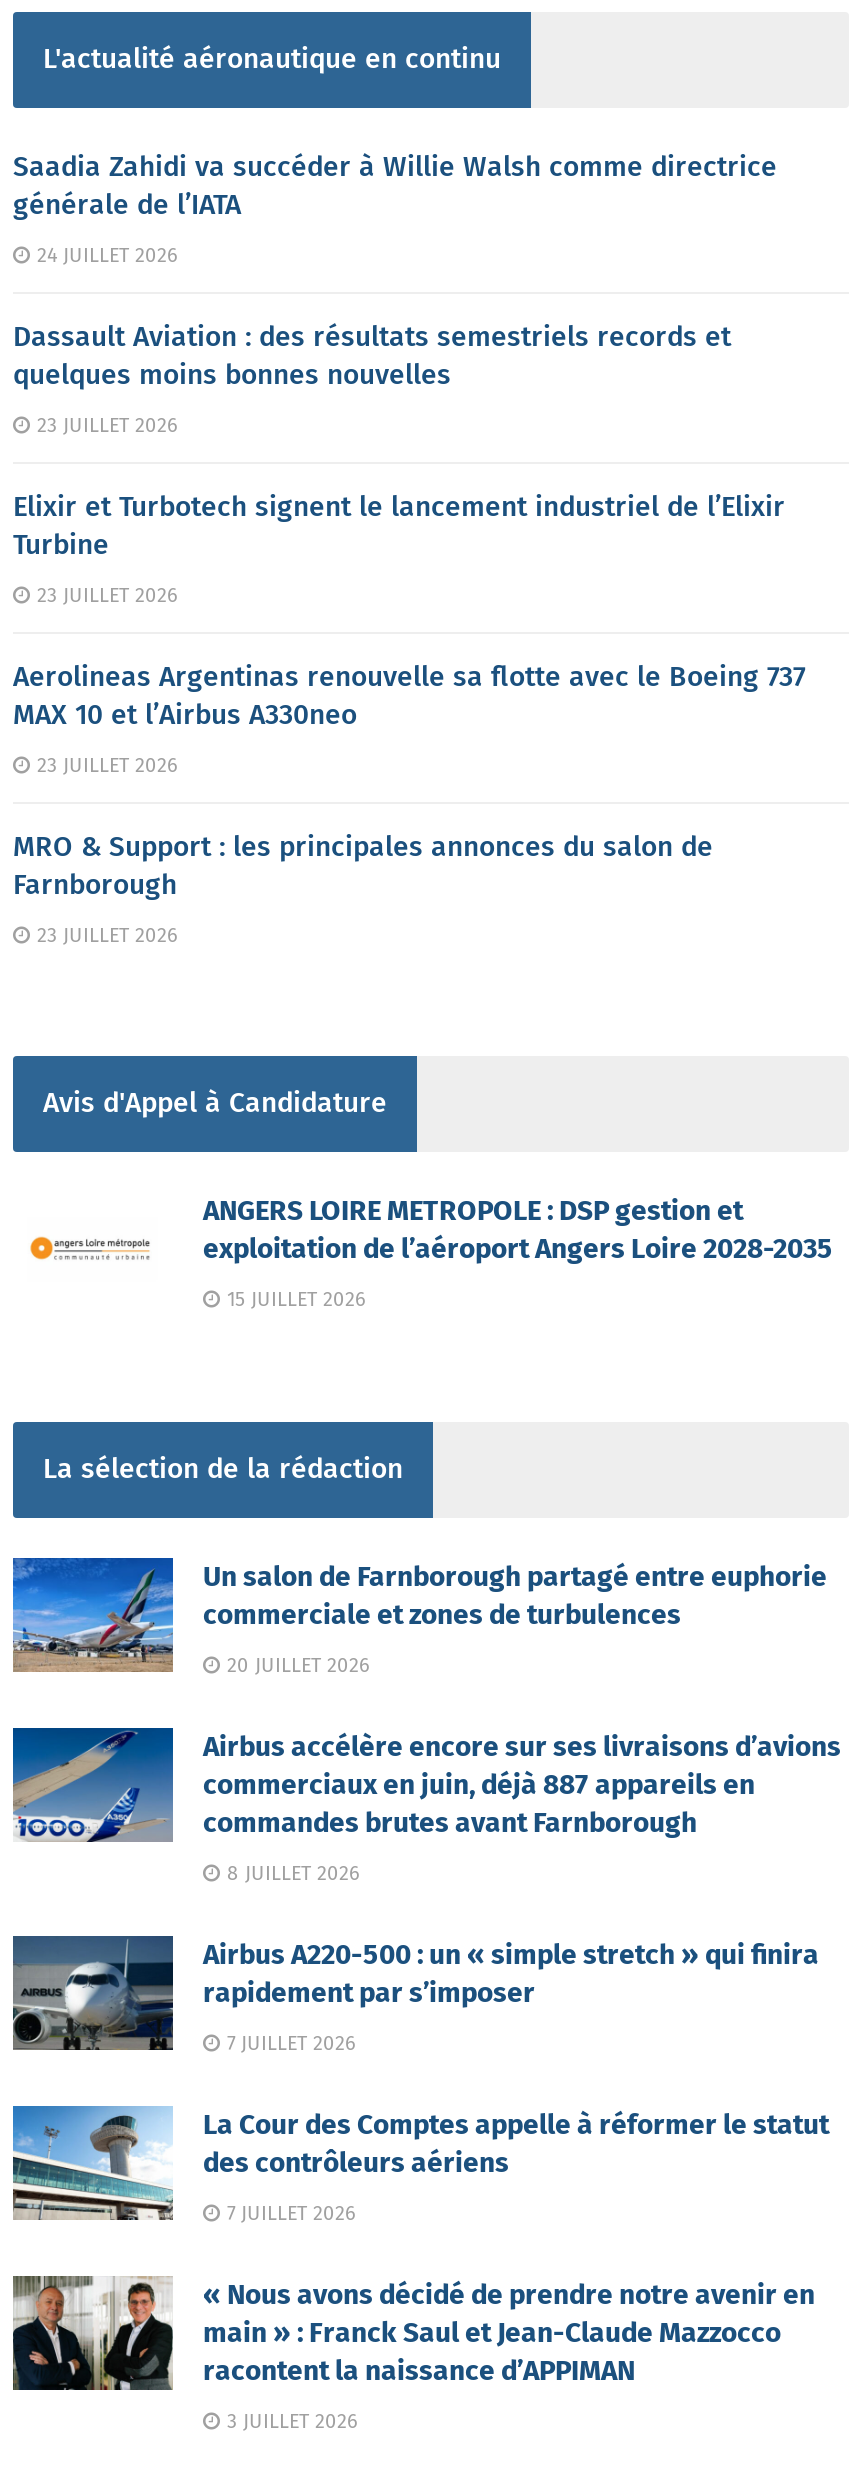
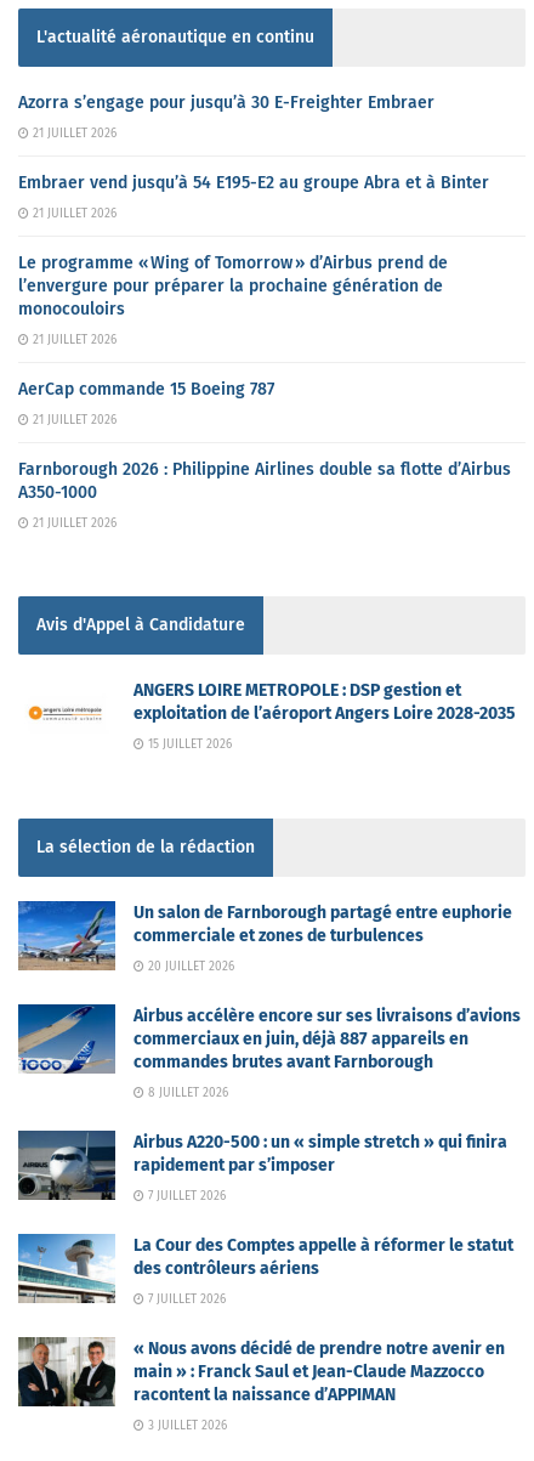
- Saadia Zahidi va succéder à Willie Walsh comme directrice
- générale de l’IATA
+ Azorra s’engage pour jusqu’à 30 E-Freighter Embraer

- 24 JUILLET 2026
+ 21 JUILLET 2026

- Dassault Aviation : des résultats semestriels records et
- quelques moins bonnes nouvelles
+ Embraer vend jusqu’à 54 E195-E2 au groupe Abra et à Binter

- 23 JUILLET 2026
+ 21 JUILLET 2026

- Elixir et Turbotech signent le lancement industriel de l’Elixir
- Turbine
+ Le programme « Wing of Tomorrow » d’Airbus prend de
+ l’envergure pour préparer la prochaine génération de
+ monocouloirs

- 23 JUILLET 2026
+ 21 JUILLET 2026

- Aerolineas Argentinas renouvelle sa flotte avec le Boeing 737
- MAX 10 et l’Airbus A330neo
+ AerCap commande 15 Boeing 787

- 23 JUILLET 2026
+ 21 JUILLET 2026

- MRO & Support : les principales annonces du salon de
- Farnborough
+ Farnborough 2026 : Philippine Airlines double sa flotte d’Airbus
+ A350-1000

- 23 JUILLET 2026
+ 21 JUILLET 2026
